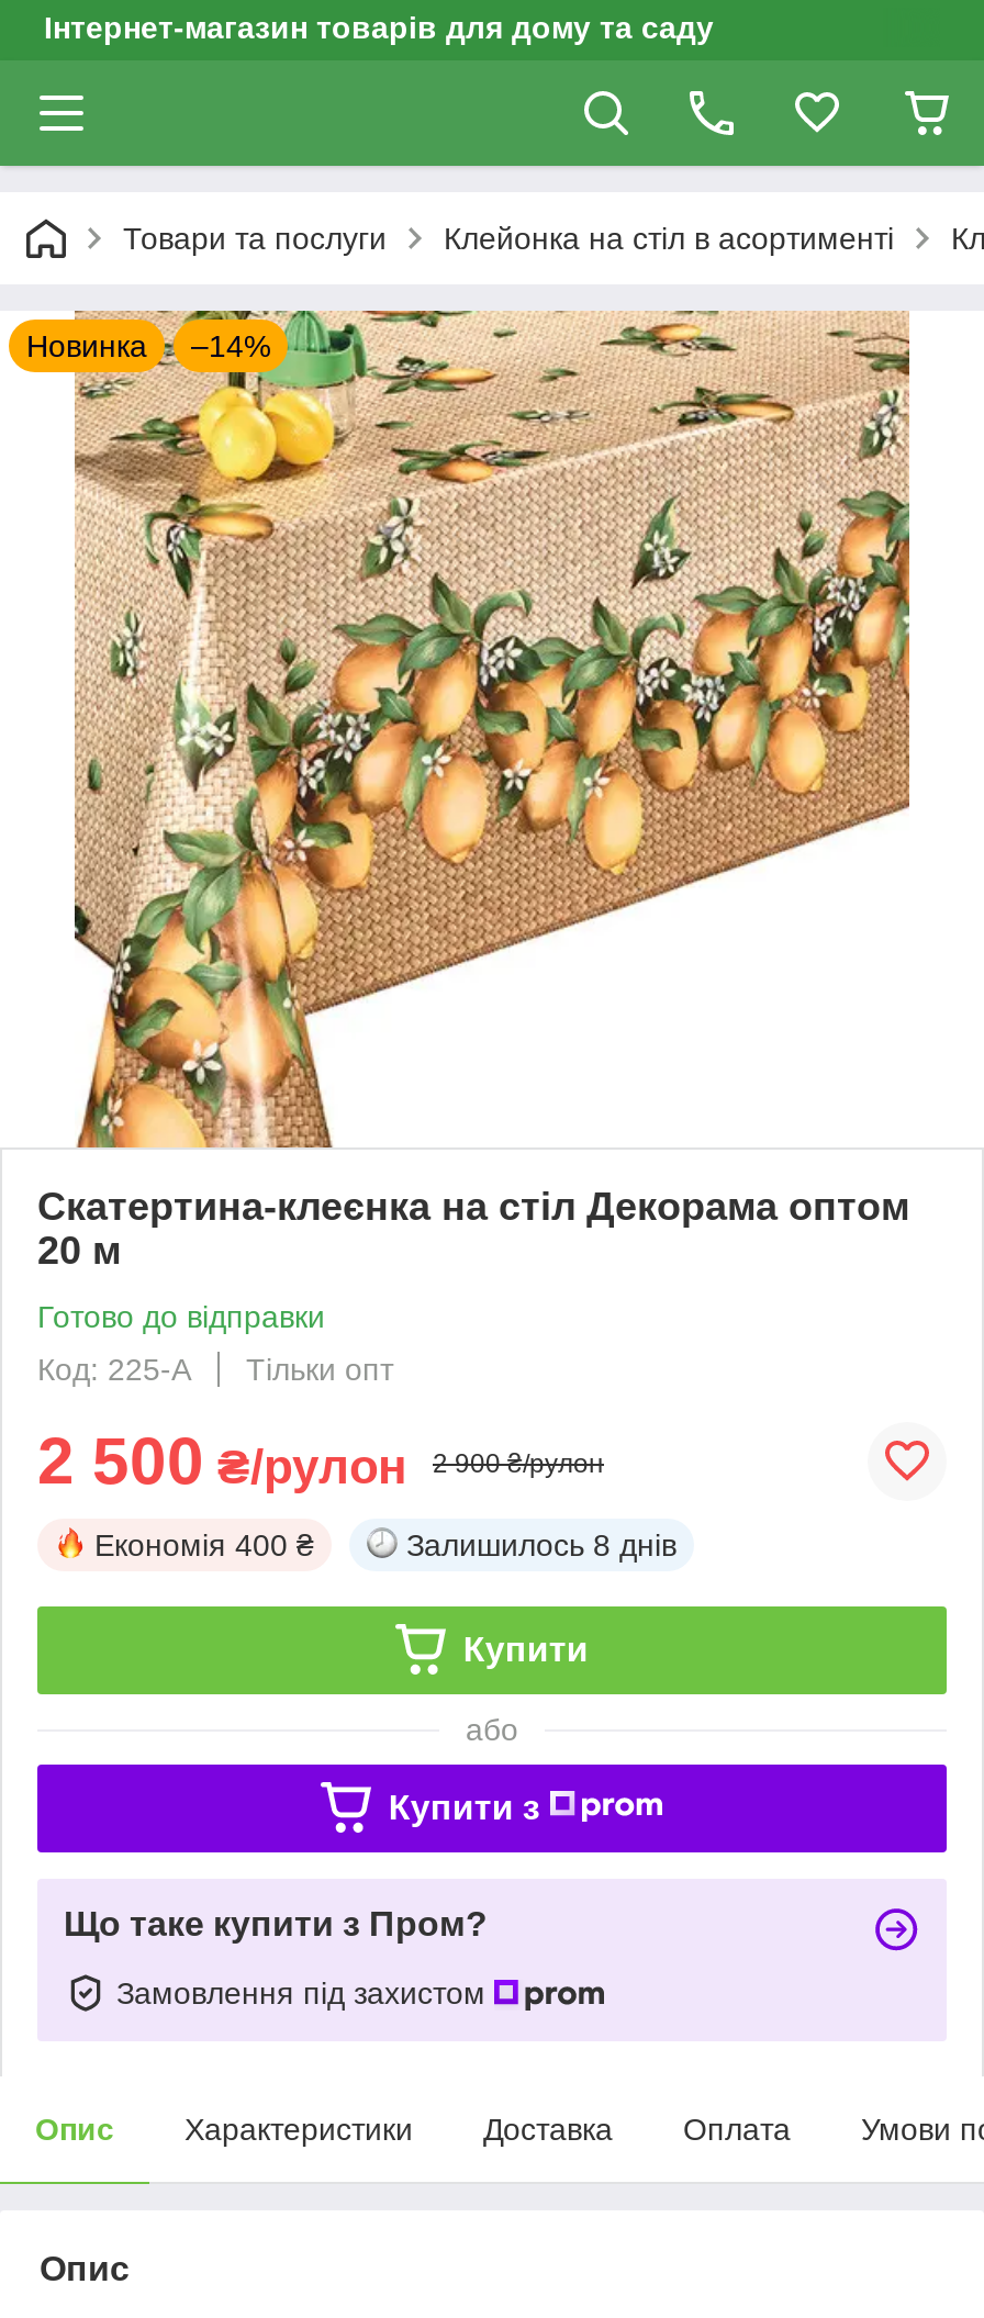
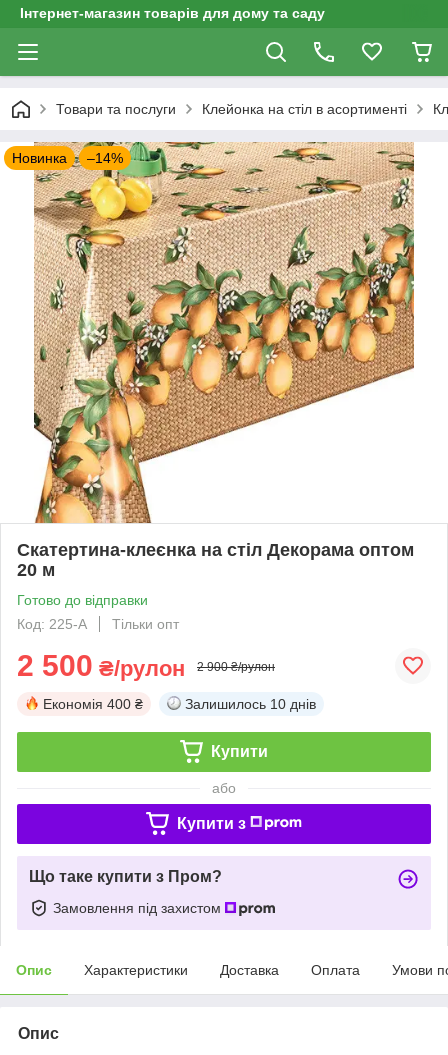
- Залишилось 8 днів
+ Залишилось 10 днів
